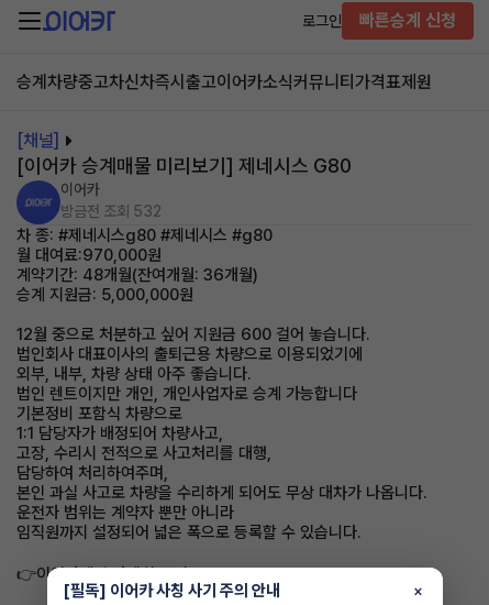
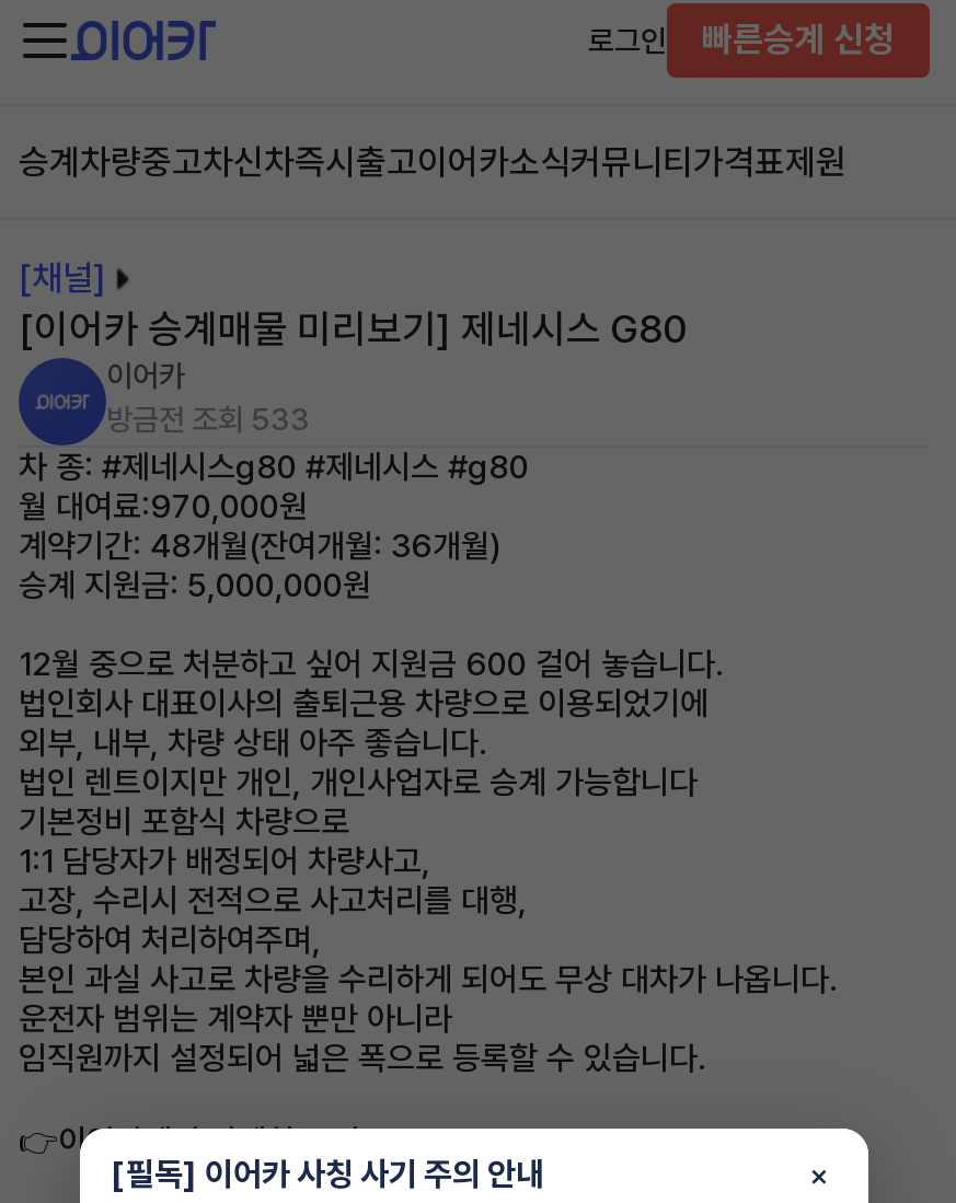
- 방금전 조회 532
+ 방금전 조회 533
